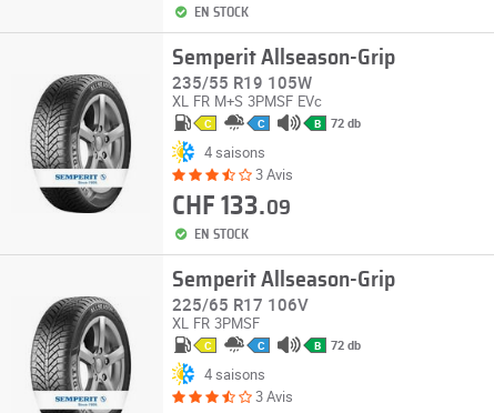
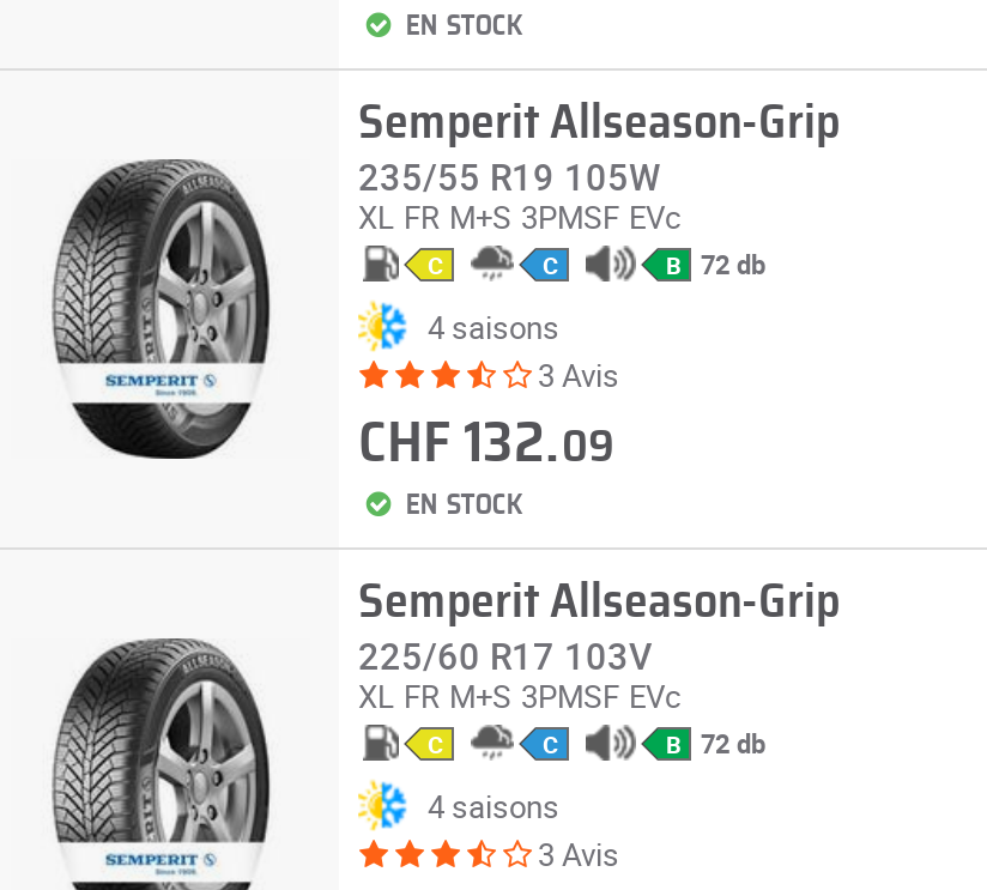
- CHF 133.09
+ CHF 132.09

- 225/65 R17 106V
- XL FR 3PMSF
+ 225/60 R17 103V
+ XL FR M+S 3PMSF EVc
